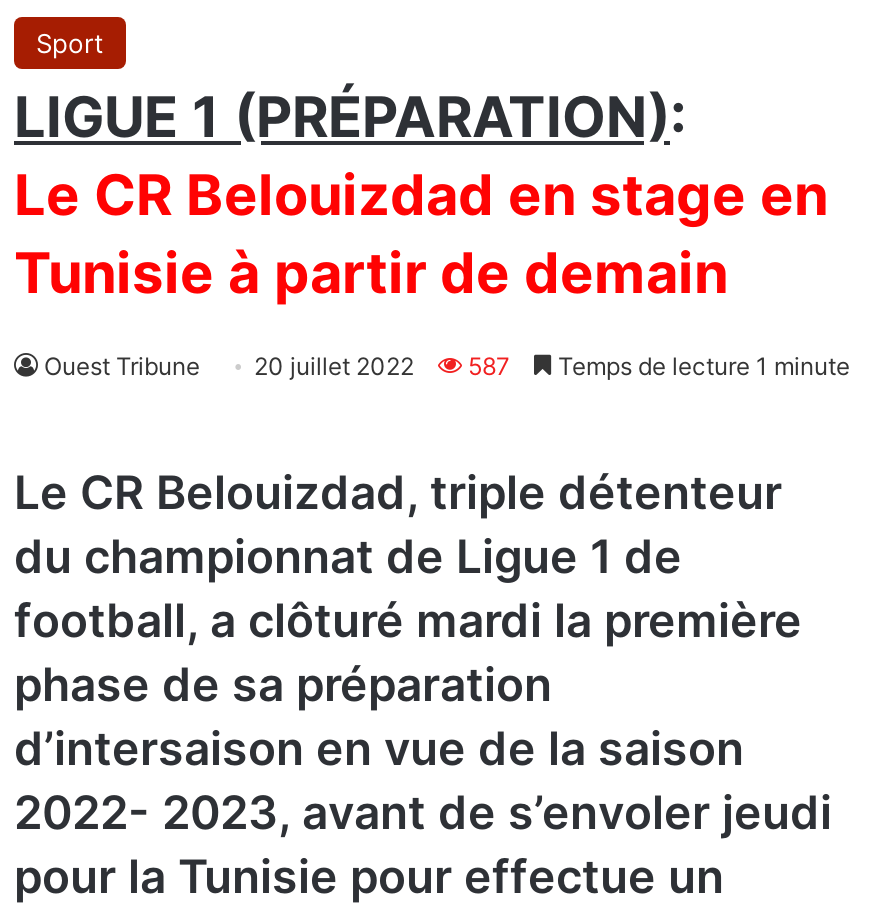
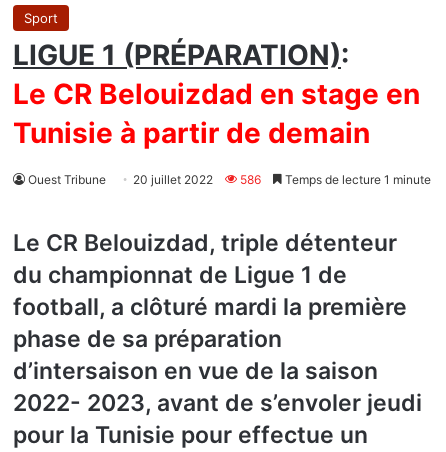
- Ouest Tribune 20 juillet 2022 587 Temps de lecture 1 minute
+ Ouest Tribune 20 juillet 2022 586 Temps de lecture 1 minute
